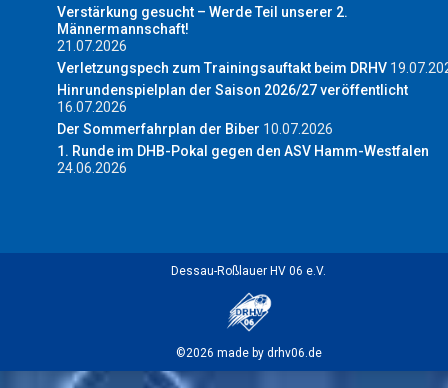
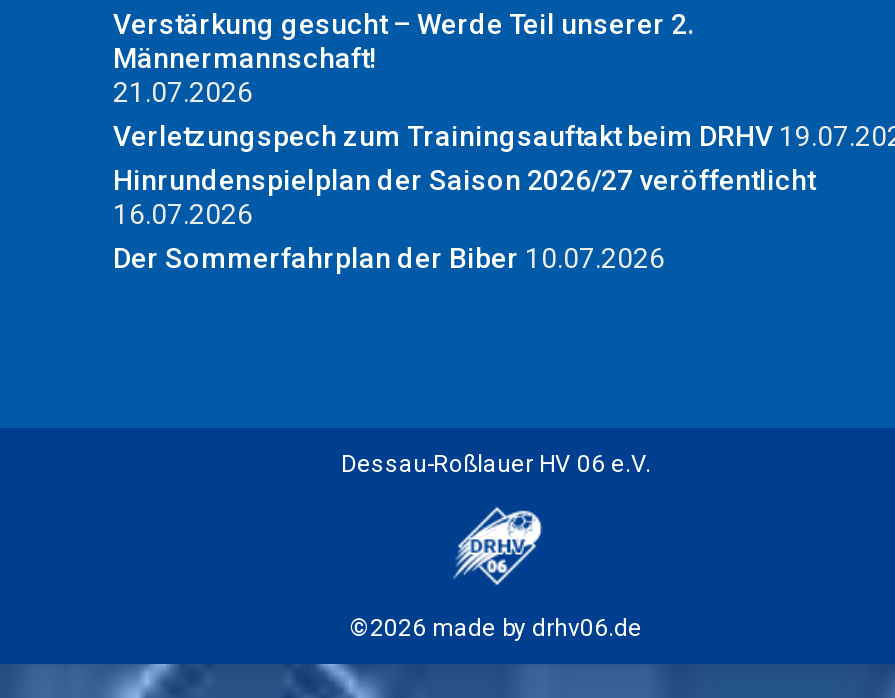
- 1. Runde im DHB-Pokal gegen den ASV Hamm-Westfalen
- 24.06.2026
